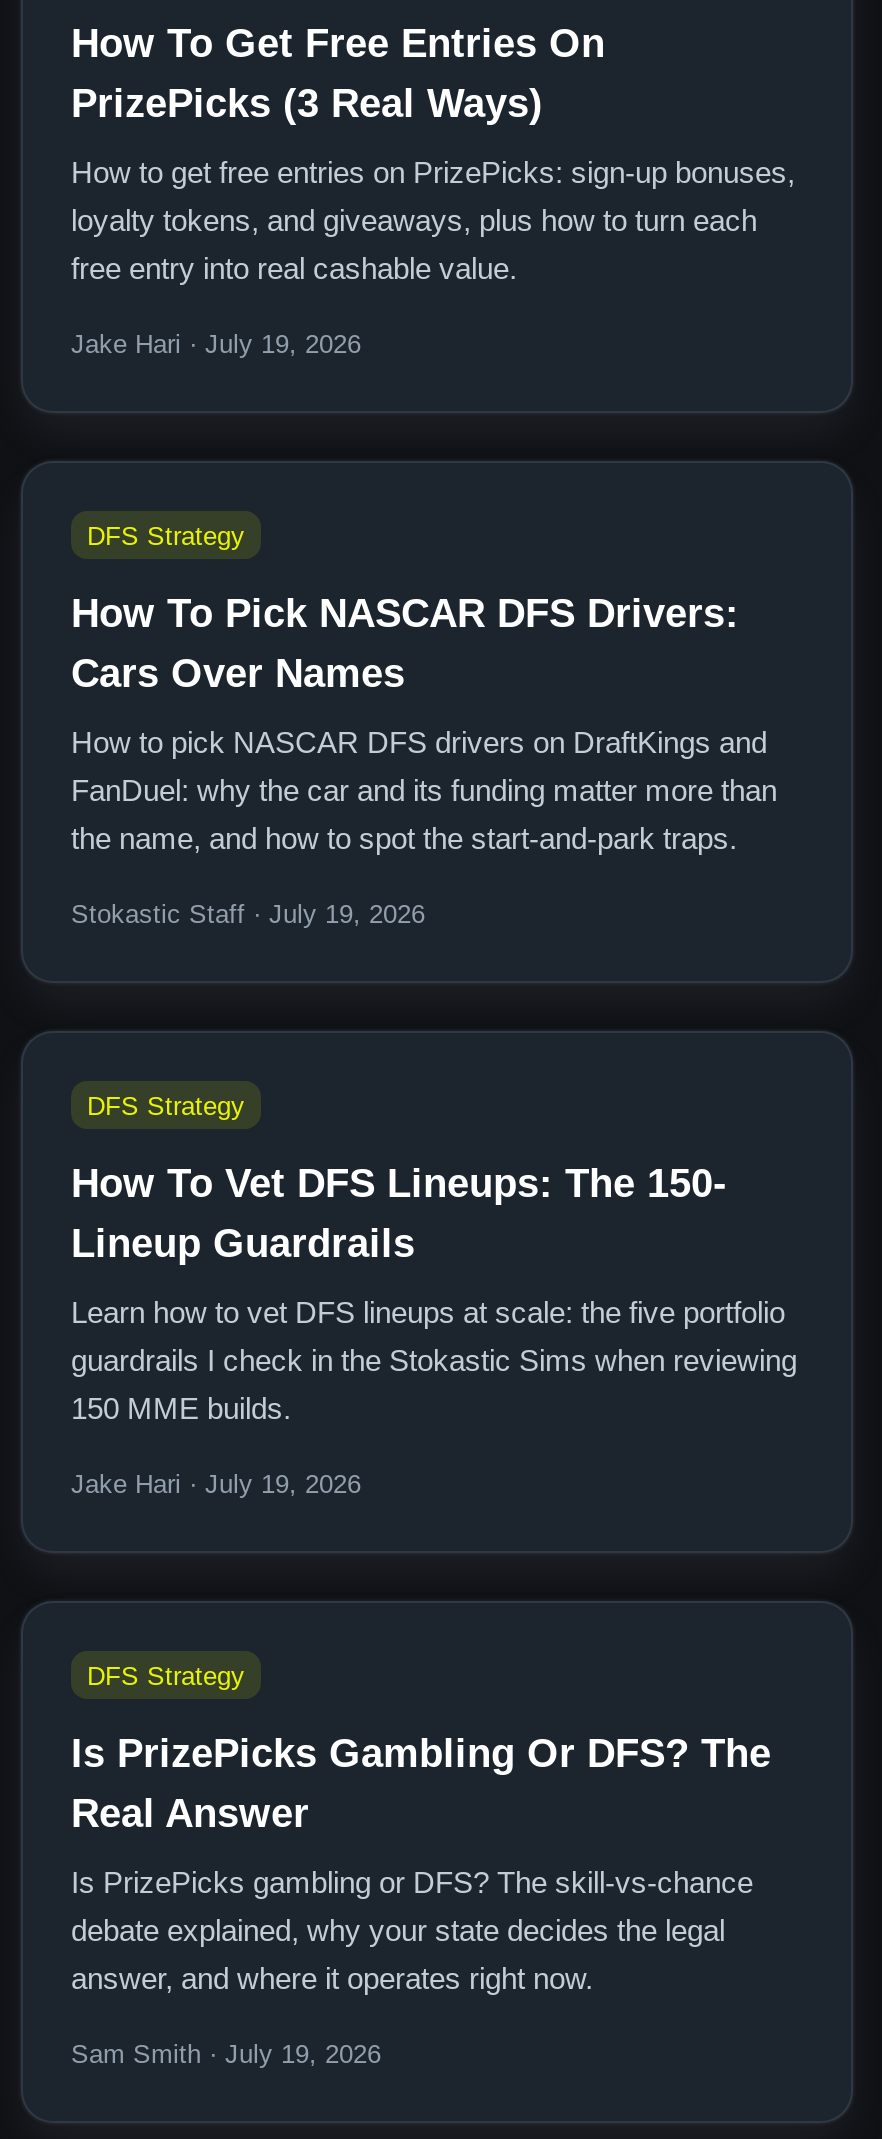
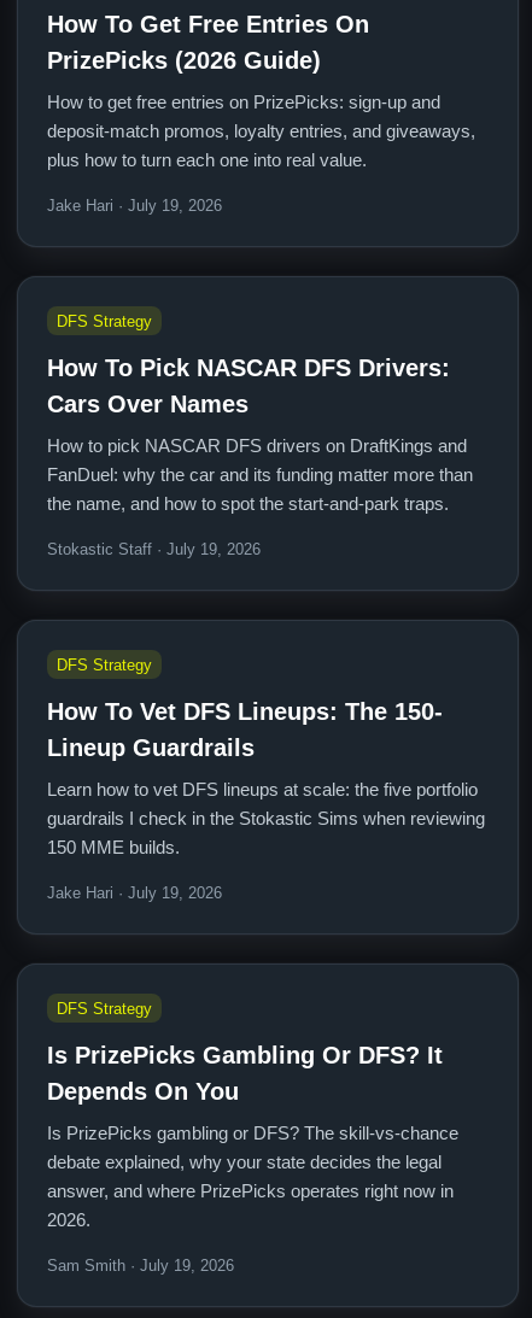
- PrizePicks (3 Real Ways)
+ PrizePicks (2026 Guide)

- How to get free entries on PrizePicks: sign-up bonuses,
- loyalty tokens, and giveaways, plus how to turn each
- free entry into real cashable value.
+ How to get free entries on PrizePicks: sign-up and
+ deposit-match promos, loyalty entries, and giveaways,
+ plus how to turn each one into real value.

- Is PrizePicks Gambling Or DFS? The
- Real Answer
+ Is PrizePicks Gambling Or DFS? It
+ Depends On You

- answer, and where it operates right now.
+ answer, and where PrizePicks operates right now in
+ 2026.
